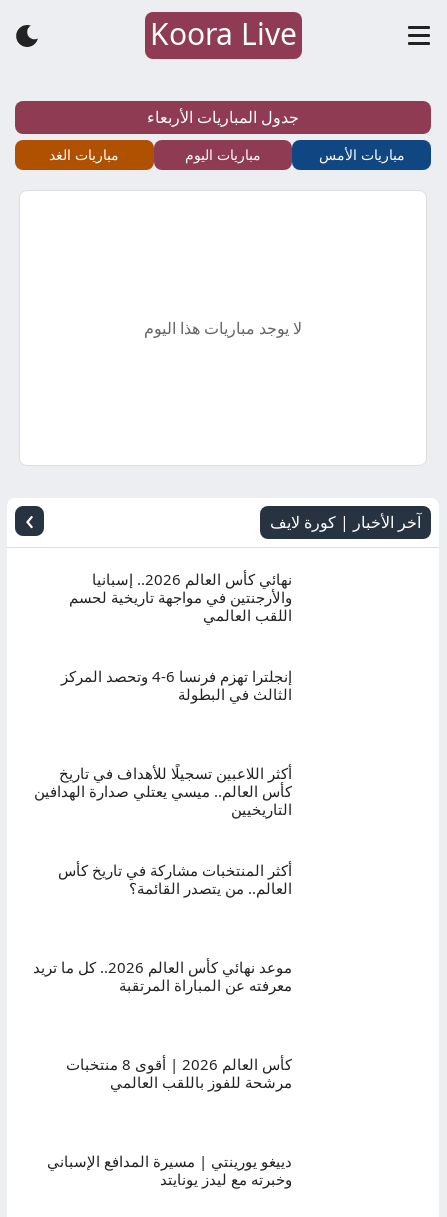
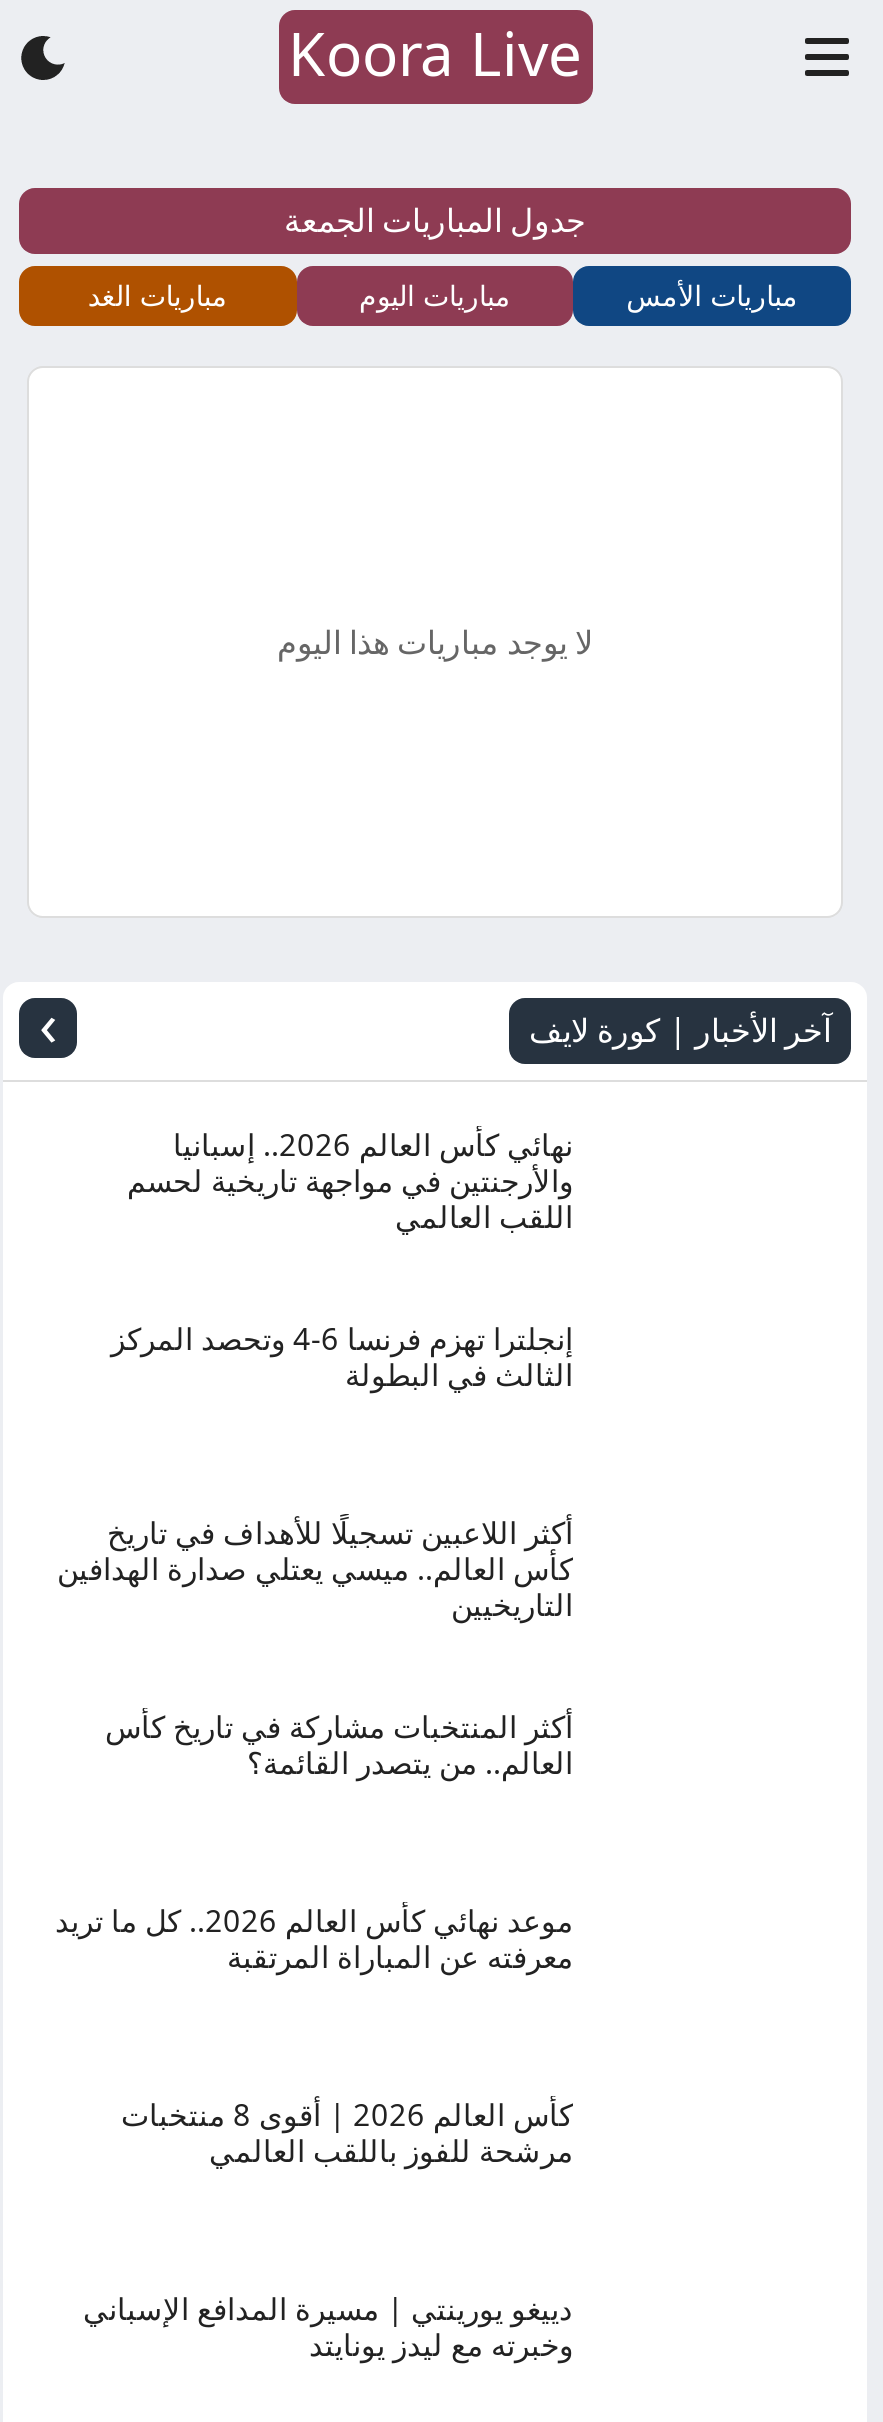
- جدول المباريات الأربعاء
+ جدول المباريات الجمعة
